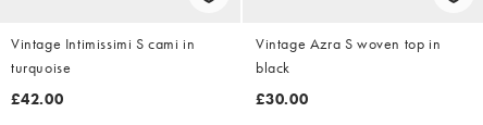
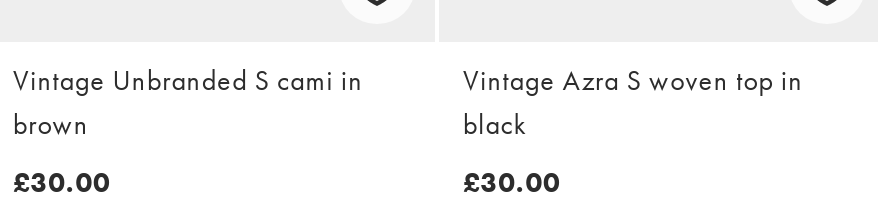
- Vintage Intimissimi S cami in
- turquoise
+ Vintage Unbranded S cami in
+ brown

- £42.00
+ £30.00
